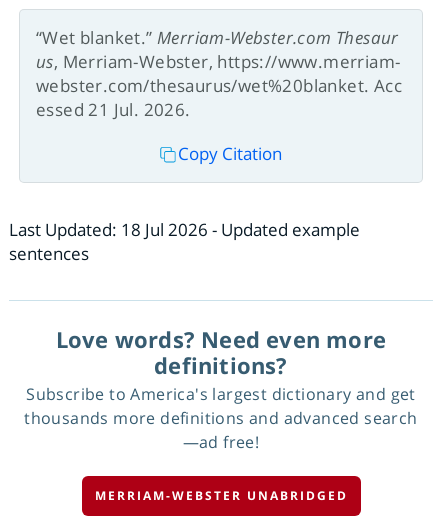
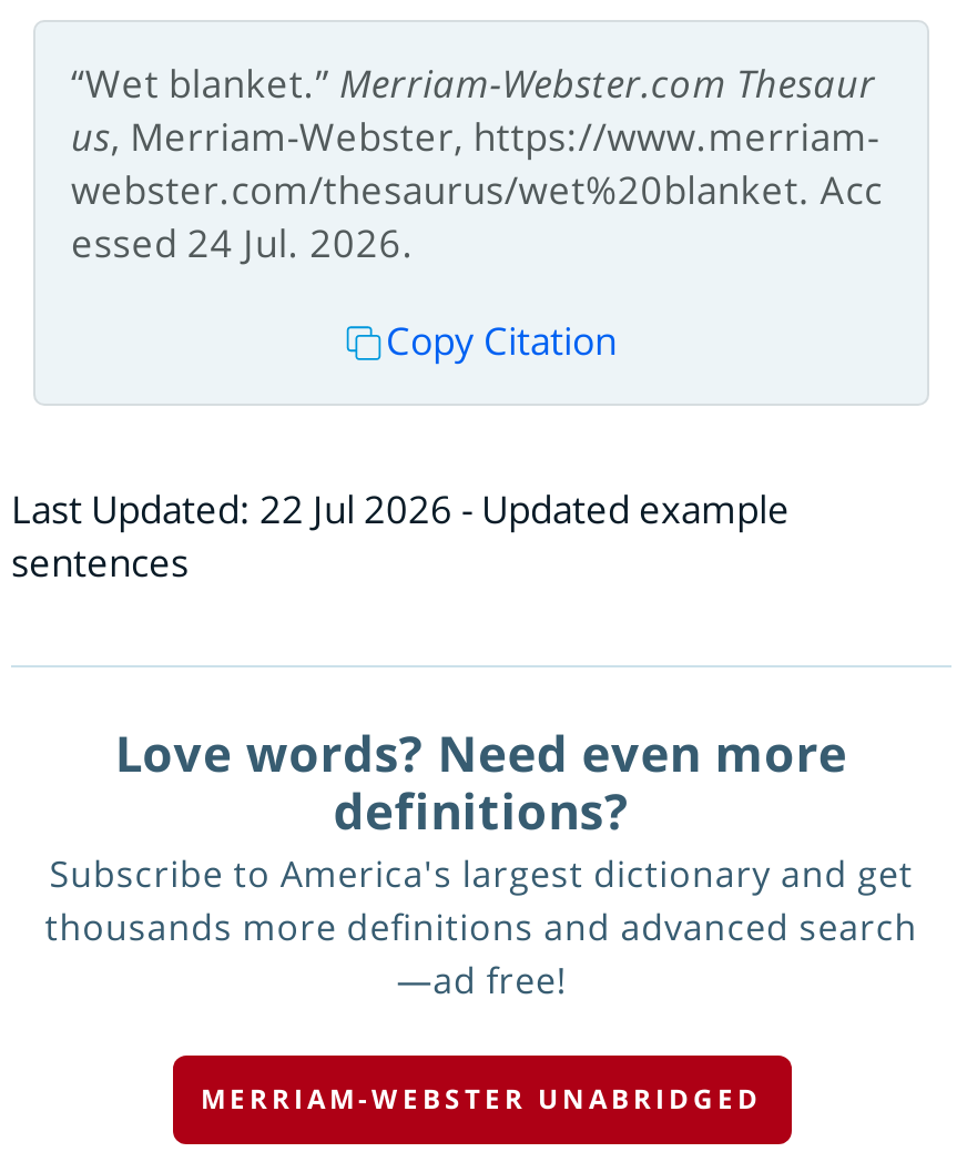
- essed 21 Jul. 2026.
+ essed 24 Jul. 2026.

- Last Updated: 18 Jul 2026 - Updated example
+ Last Updated: 22 Jul 2026 - Updated example
